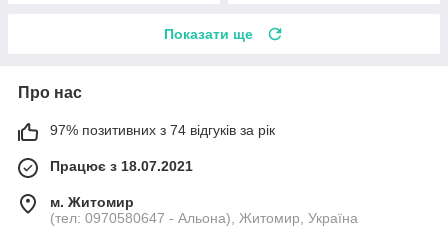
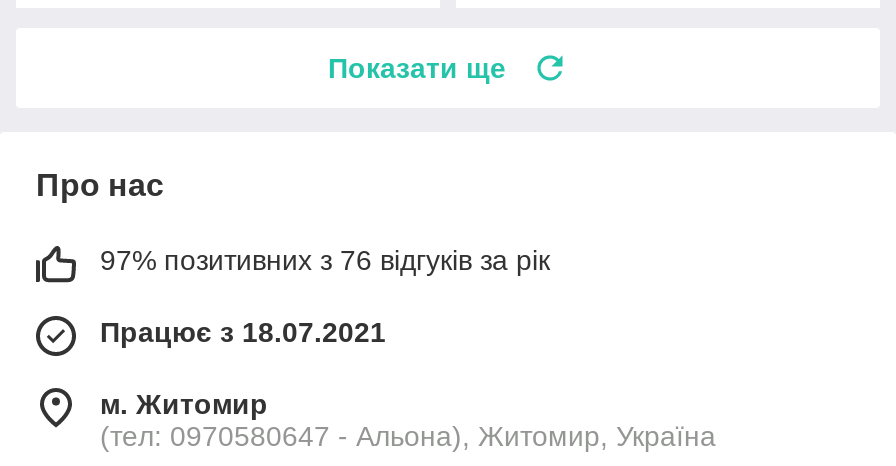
- 97% позитивних з 74 відгуків за рік
+ 97% позитивних з 76 відгуків за рік
